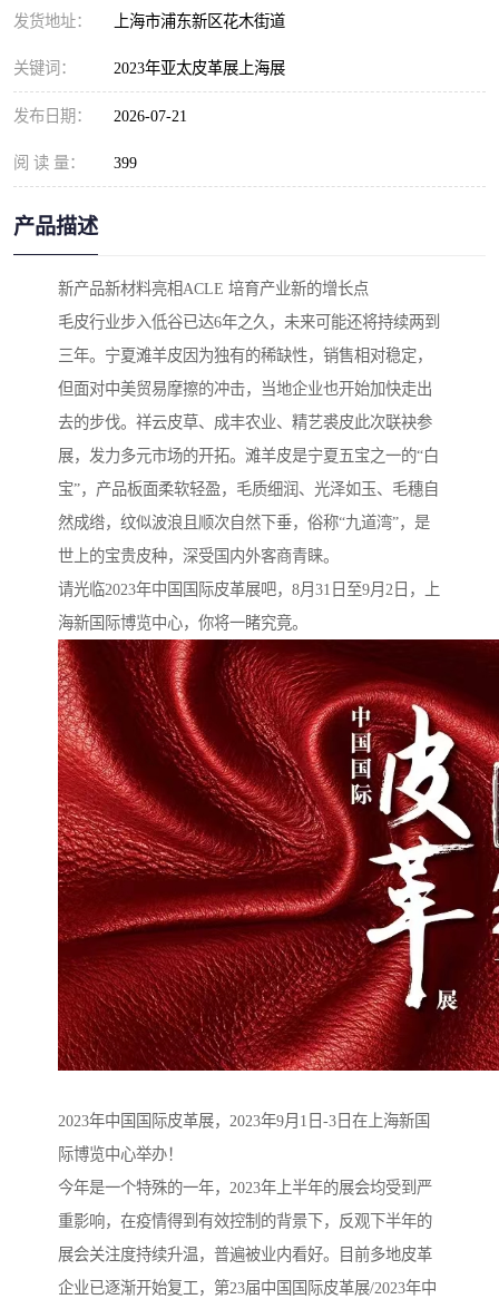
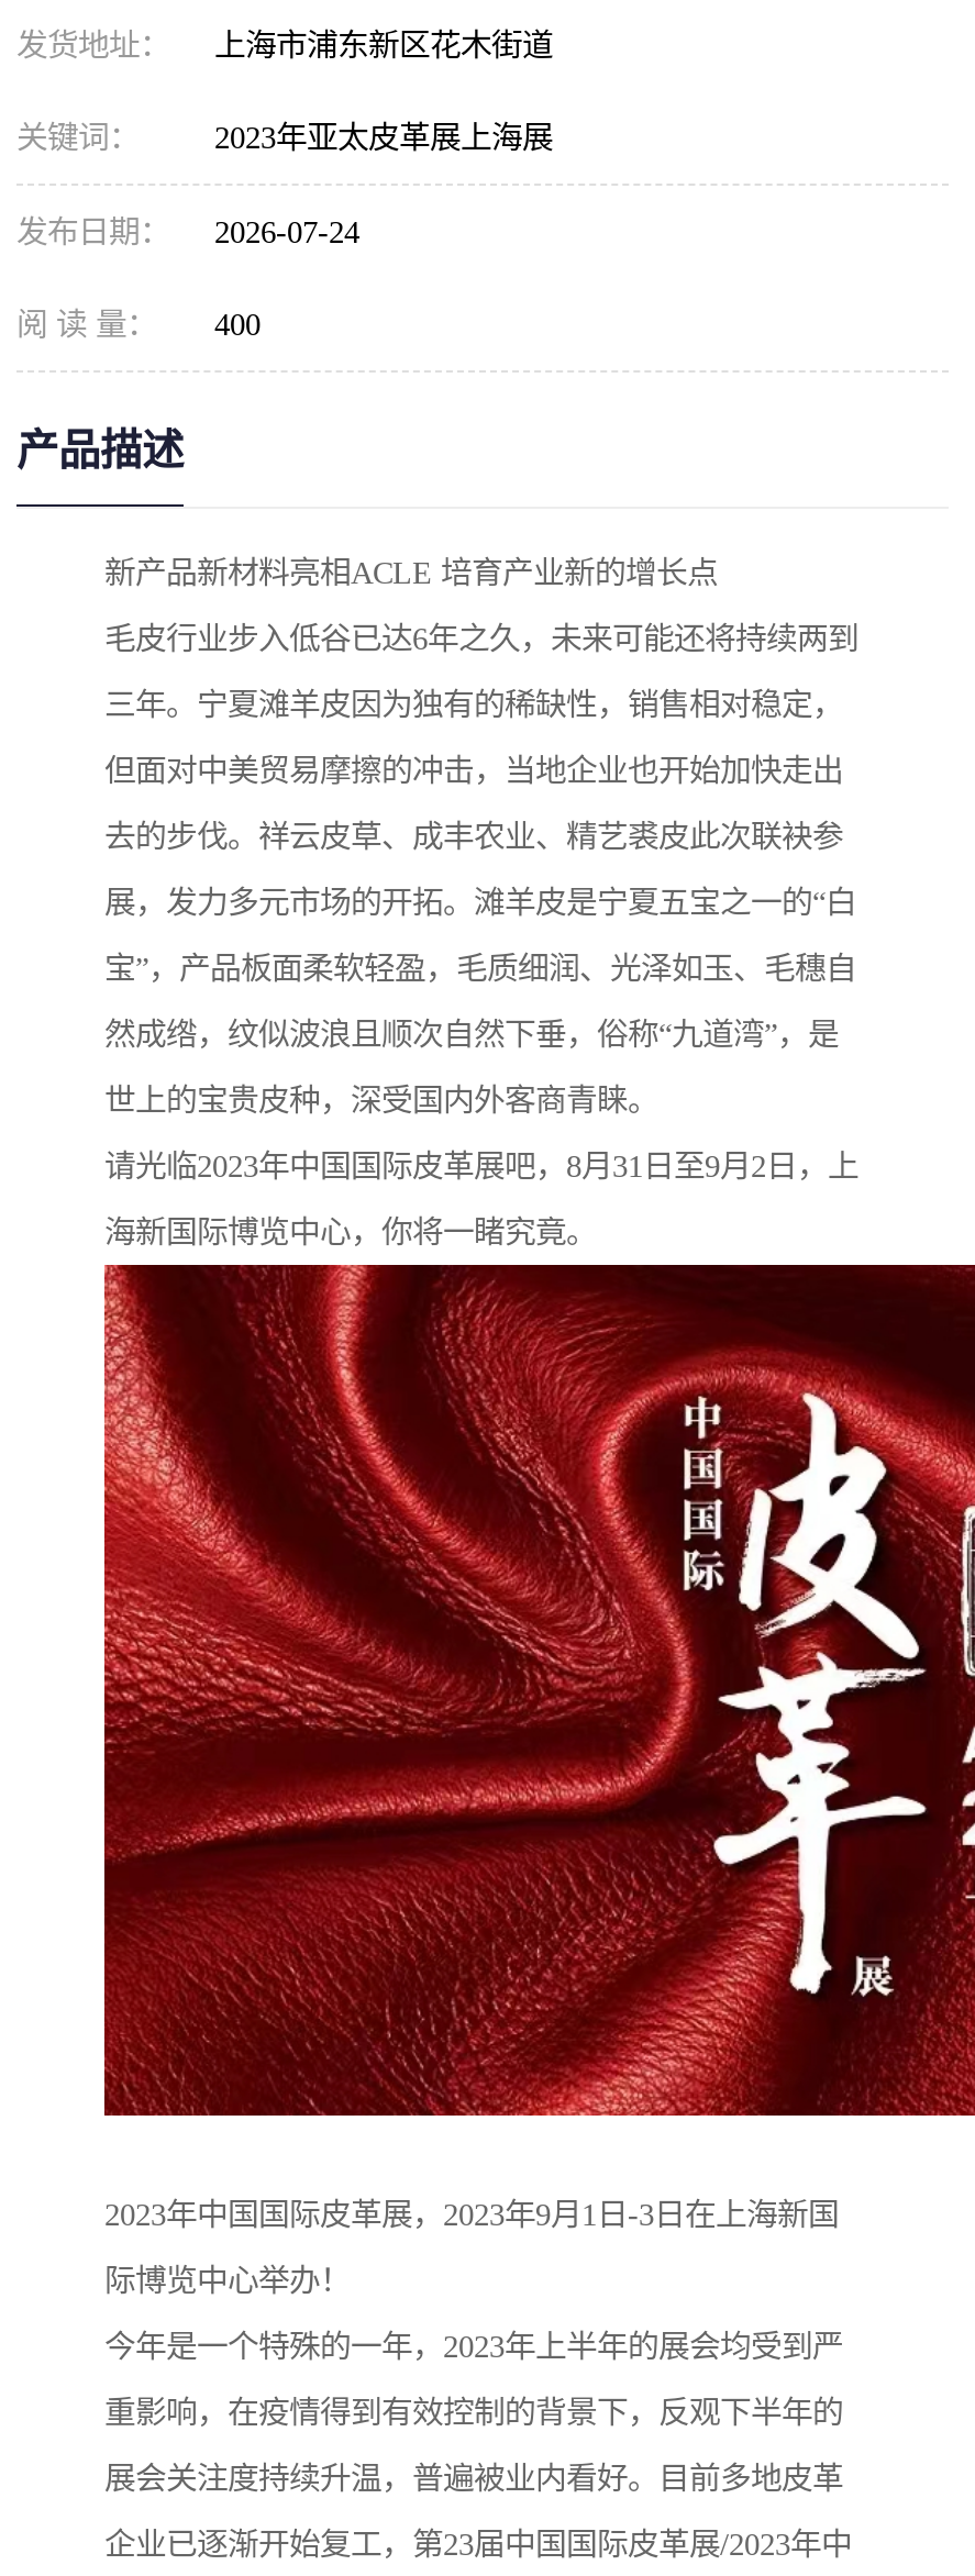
- 发布日期： 2026-07-21
+ 发布日期： 2026-07-24

- 阅 读 量： 399
+ 阅 读 量： 400
